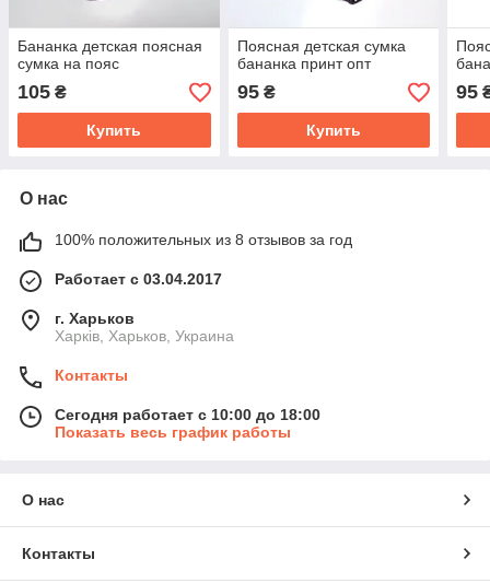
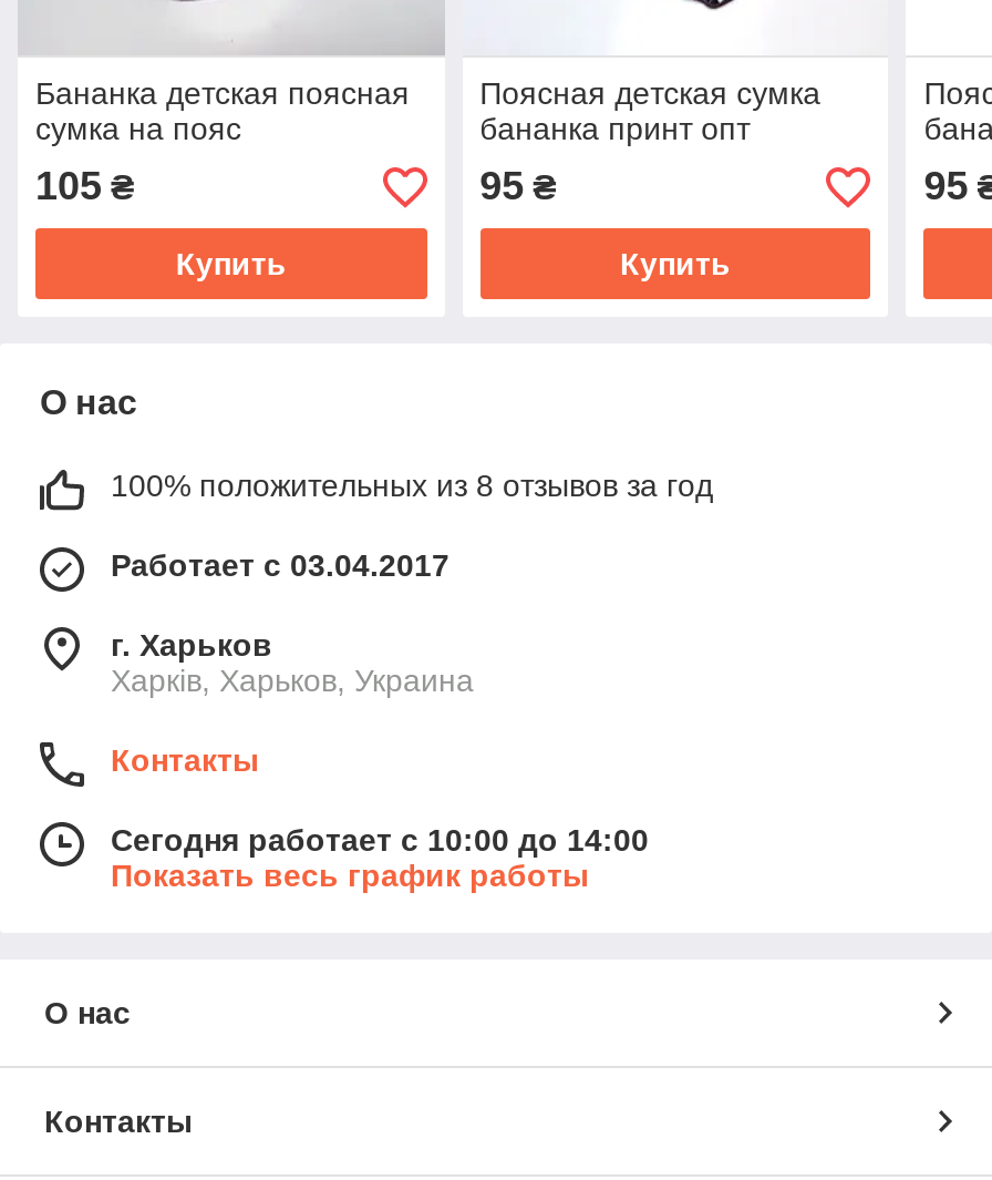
- Сегодня работает с 10:00 до 18:00
+ Сегодня работает с 10:00 до 14:00
